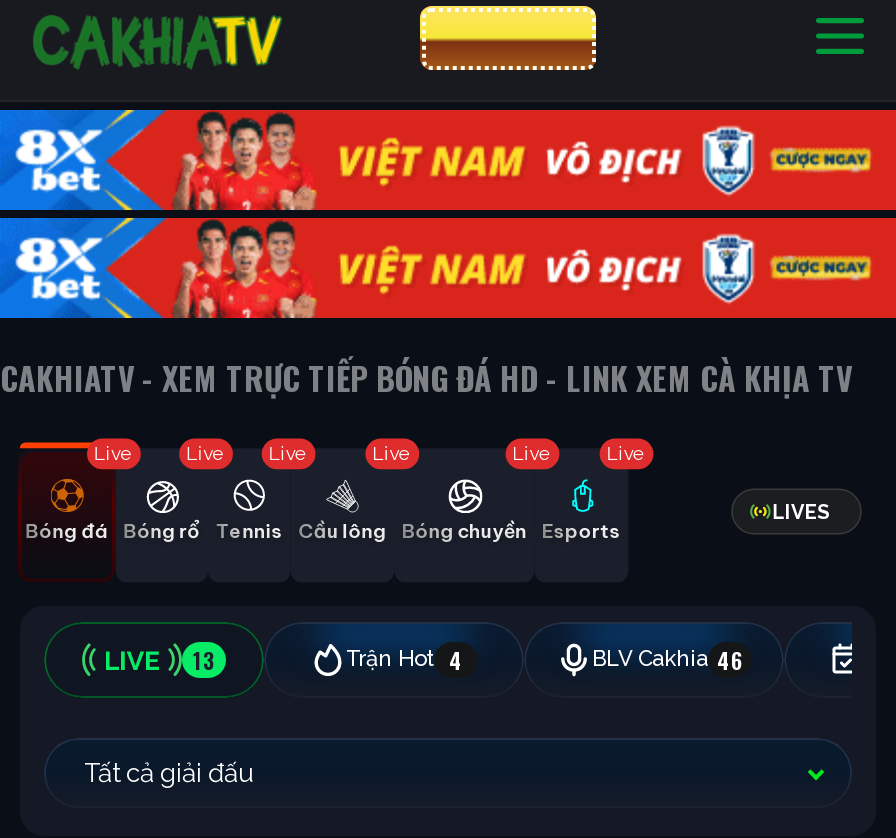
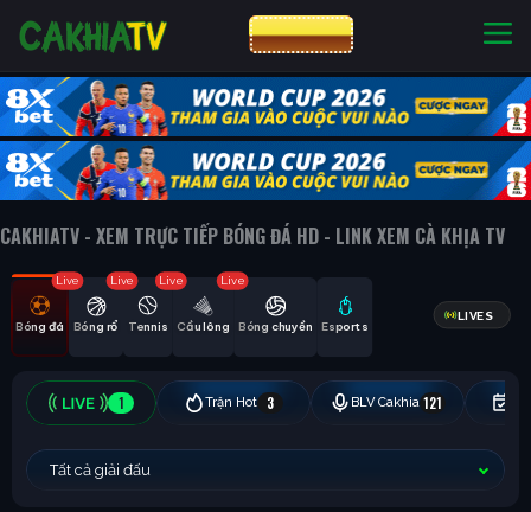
- [image]
+ [image]

- Live

- Live

- 13
- Trận Hot 4
- BLV Cakhia 46
+ 1
+ Trận Hot
+ 3
+ BLV Cakhia 121
